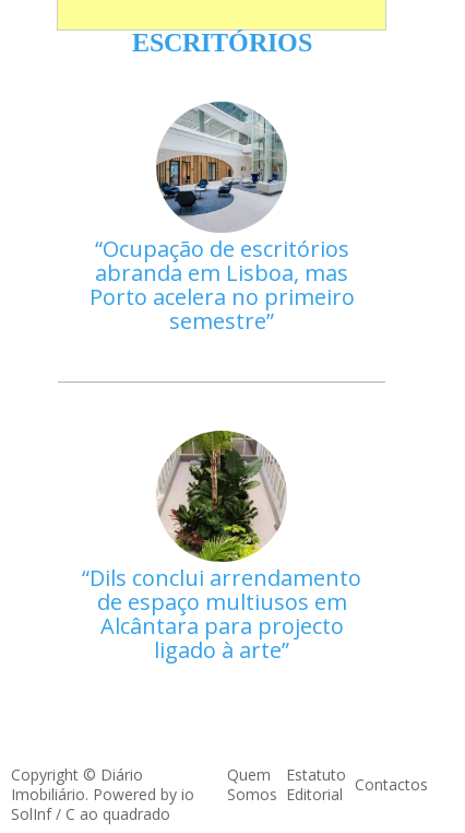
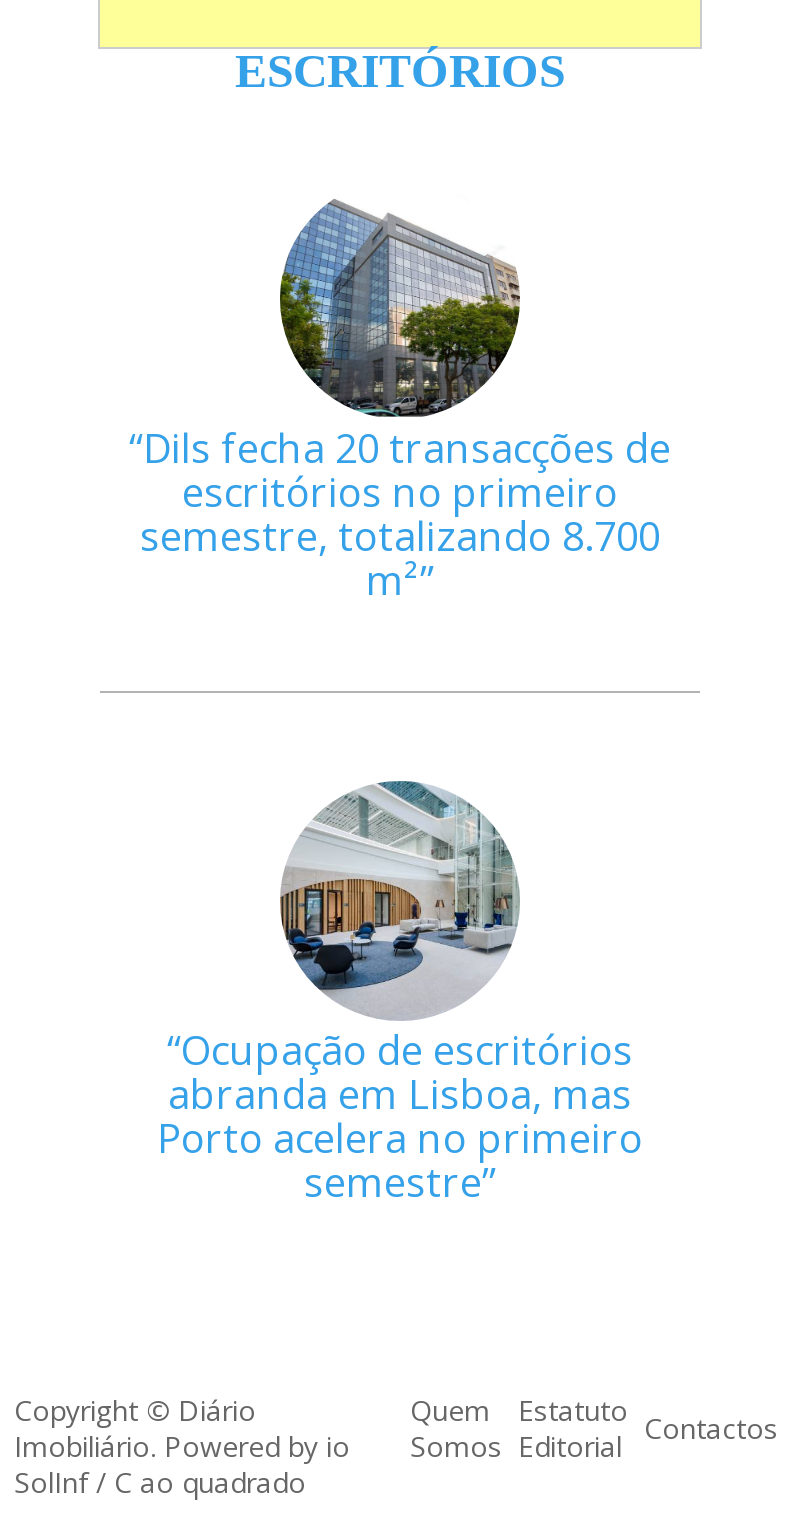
+ [image]
+ Dils fecha 20 transacções de
+ escritórios no primeiro
+ semestre, totalizando 8.700
+ m²

moved down: [image] | Ocupação de escritórios | abranda em Lisboa, mas | Porto acelera no primeiro | semestre

- [image]
- Dils conclui arrendamento
- de espaço multiusos em
- Alcântara para projecto
- ligado à arte
